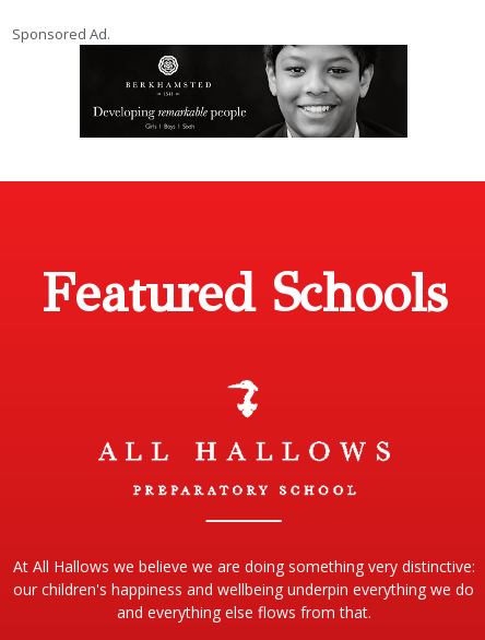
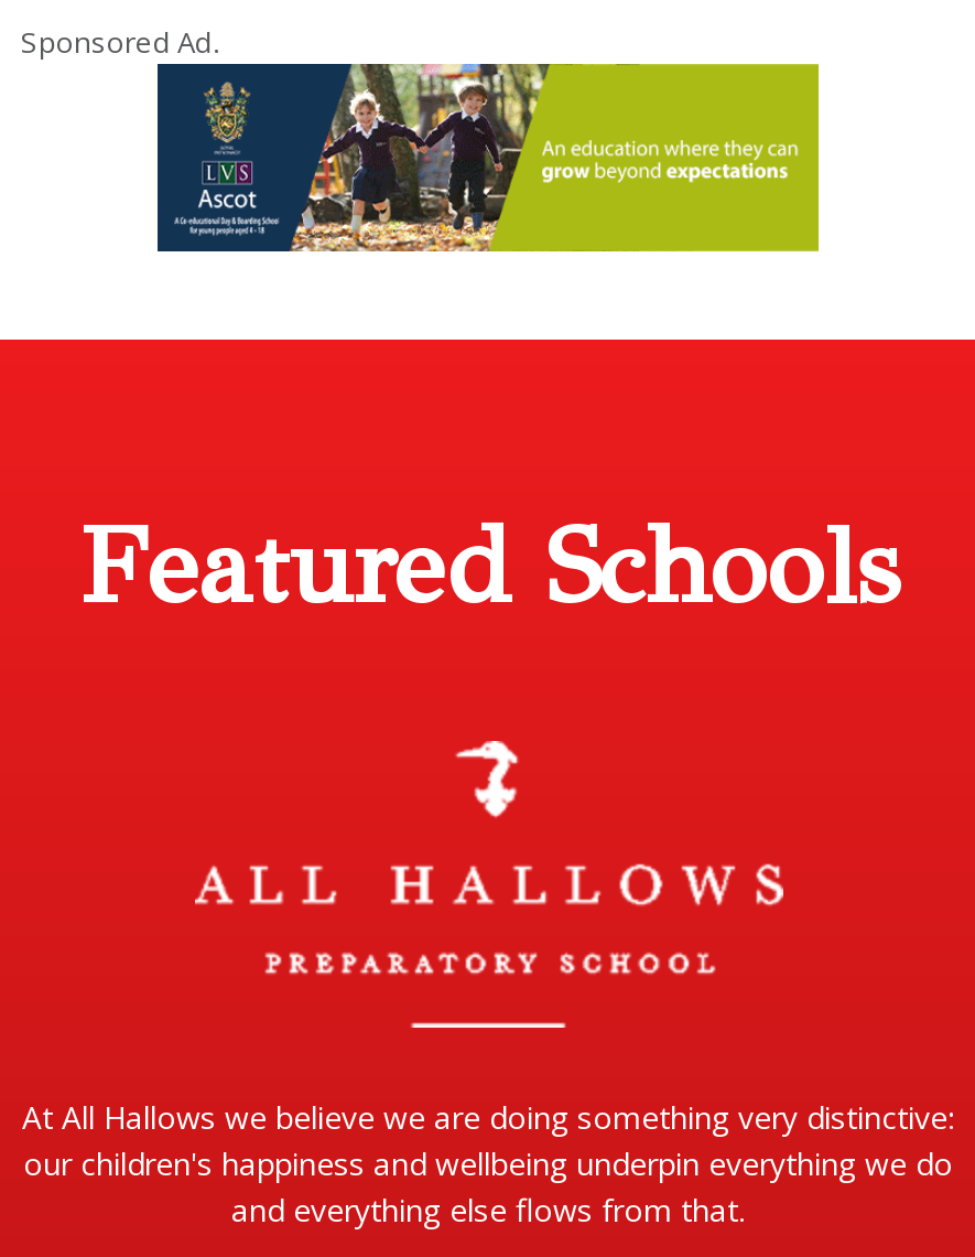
- [image]
+ [image]
